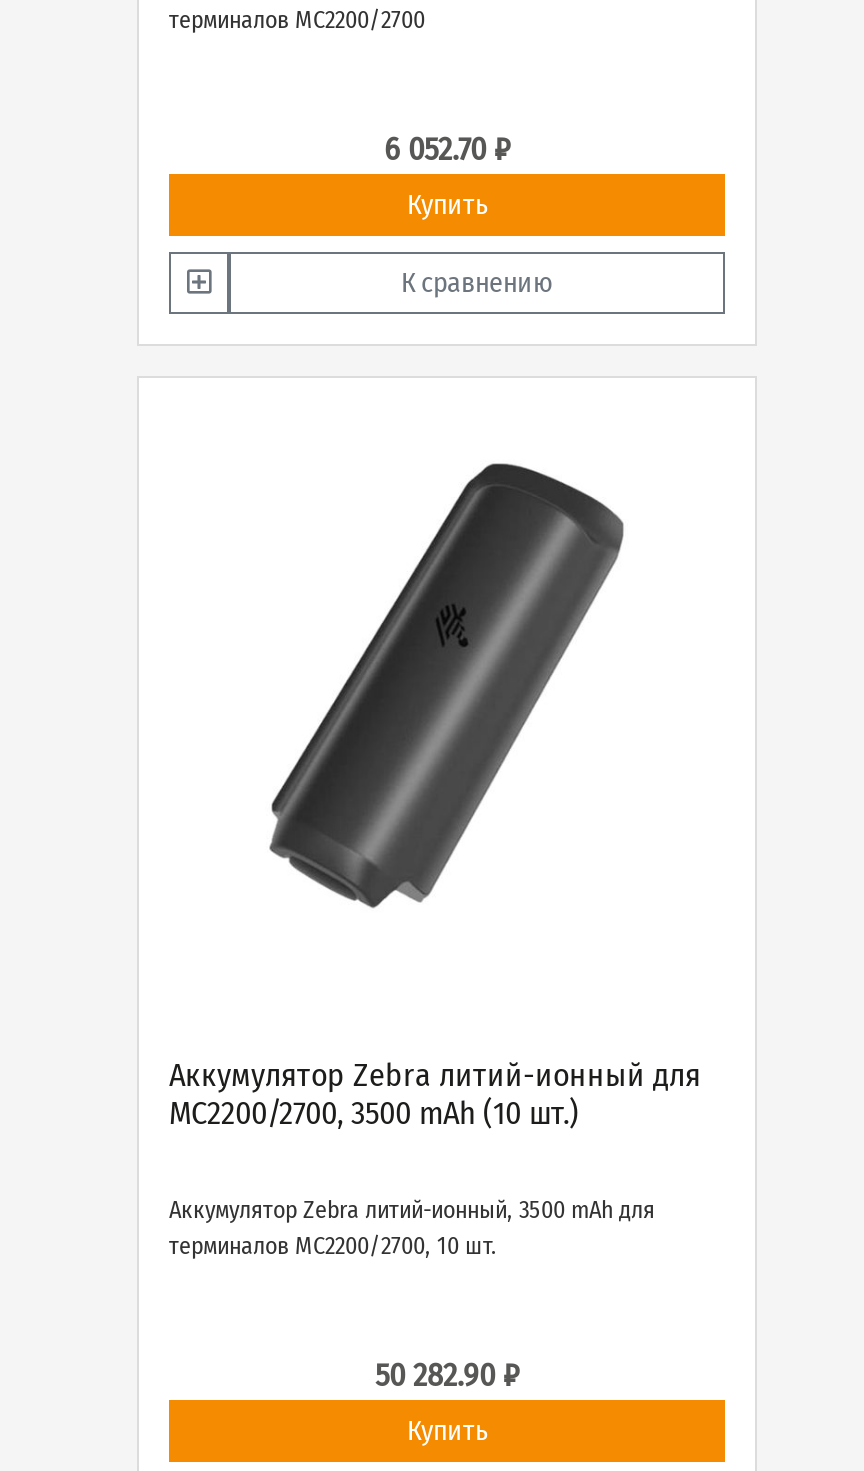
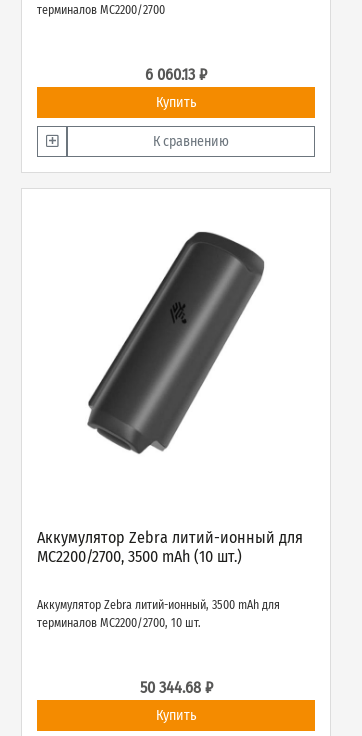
- 6 052.70 ₽
+ 6 060.13 ₽

- 50 282.90 ₽
+ 50 344.68 ₽
